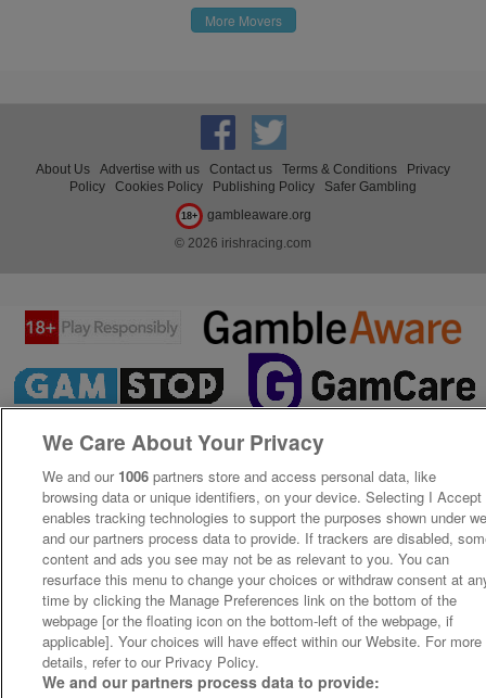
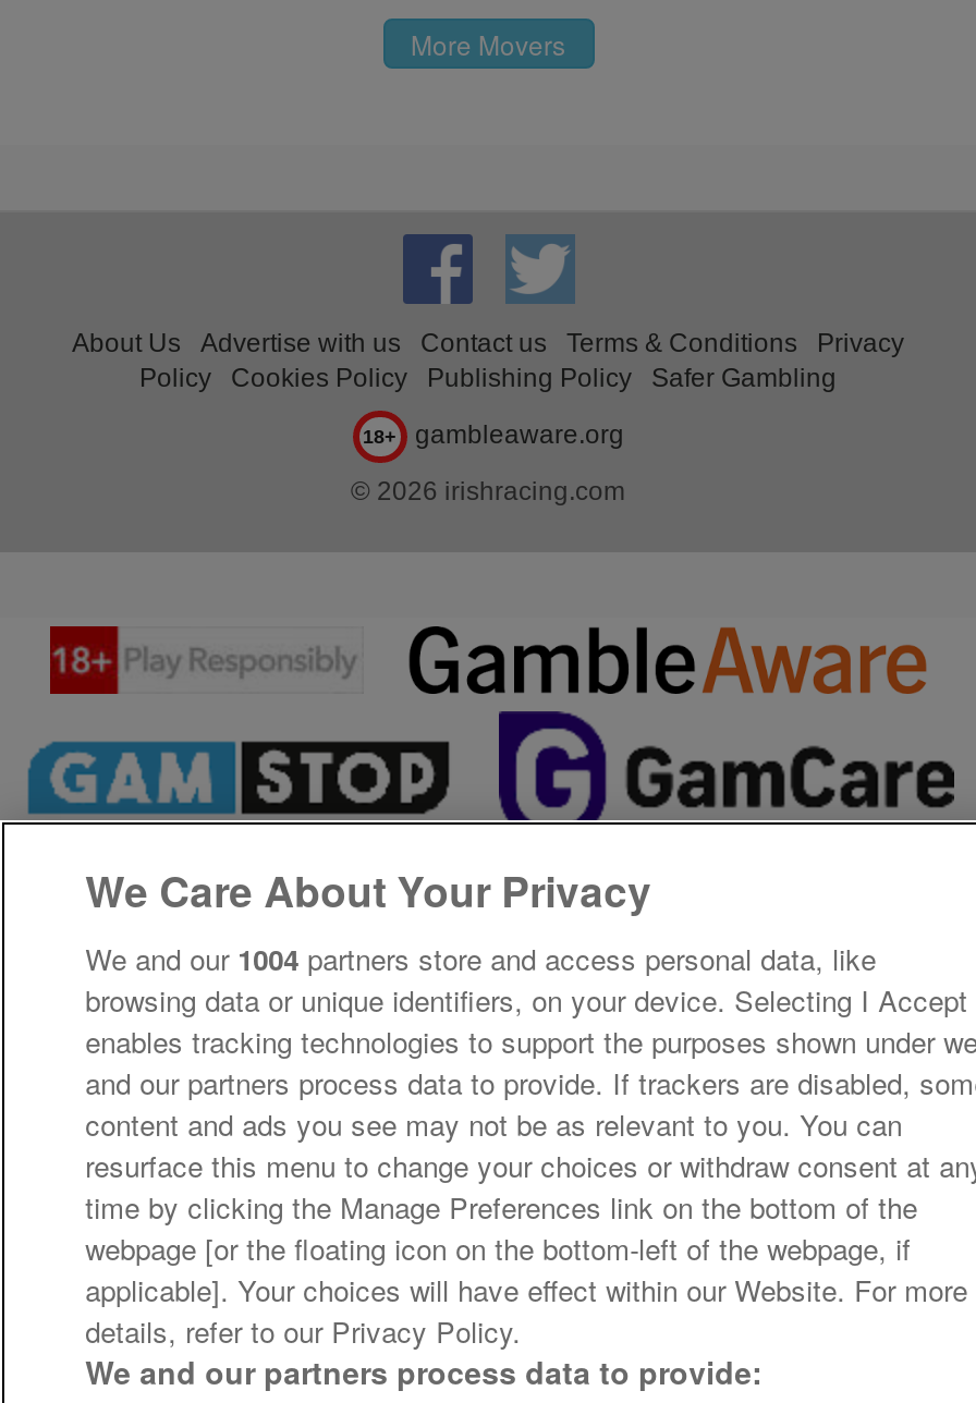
- We and our 1006 partners store and access personal data, like
+ We and our 1004 partners store and access personal data, like
